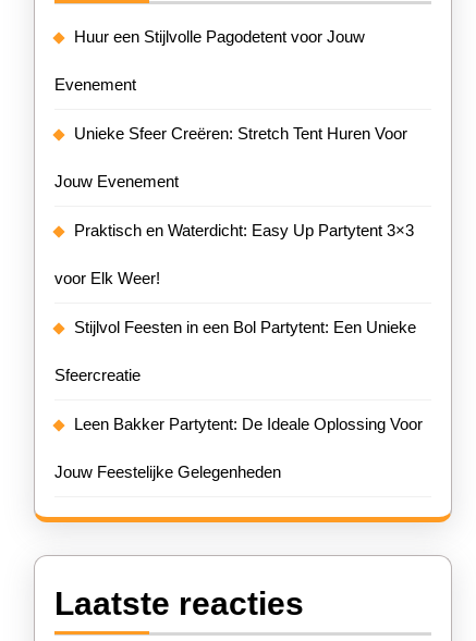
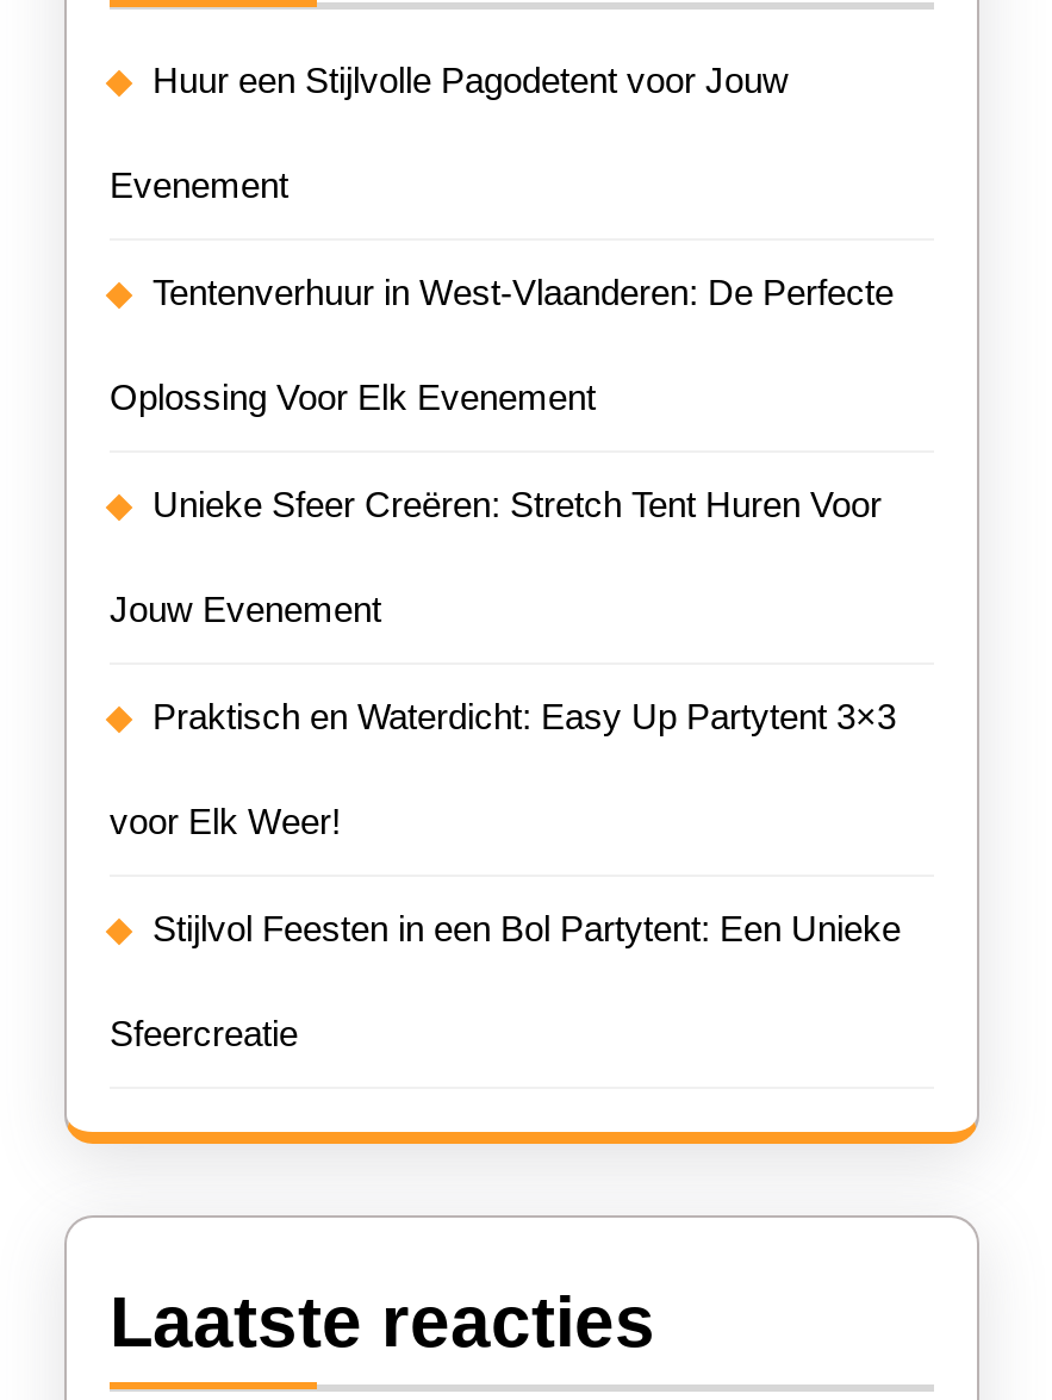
+ Tentenverhuur in West-Vlaanderen: De Perfecte
+ Oplossing Voor Elk Evenement

moved down: Unieke Sfeer Creëren: Stretch Tent Huren Voor | Jouw Evenement | Praktisch en Waterdicht: Easy Up Partytent 3×3 | voor Elk Weer! | Stijlvol Feesten in een Bol Partytent: Een Unieke | Sfeercreatie

- Leen Bakker Partytent: De Ideale Oplossing Voor
- Jouw Feestelijke Gelegenheden
